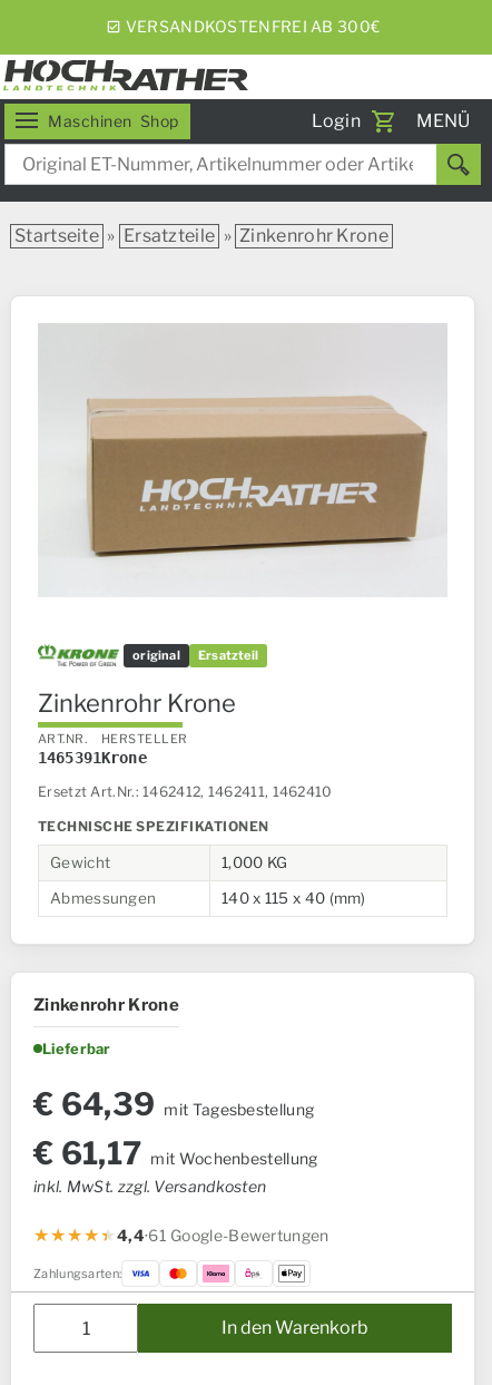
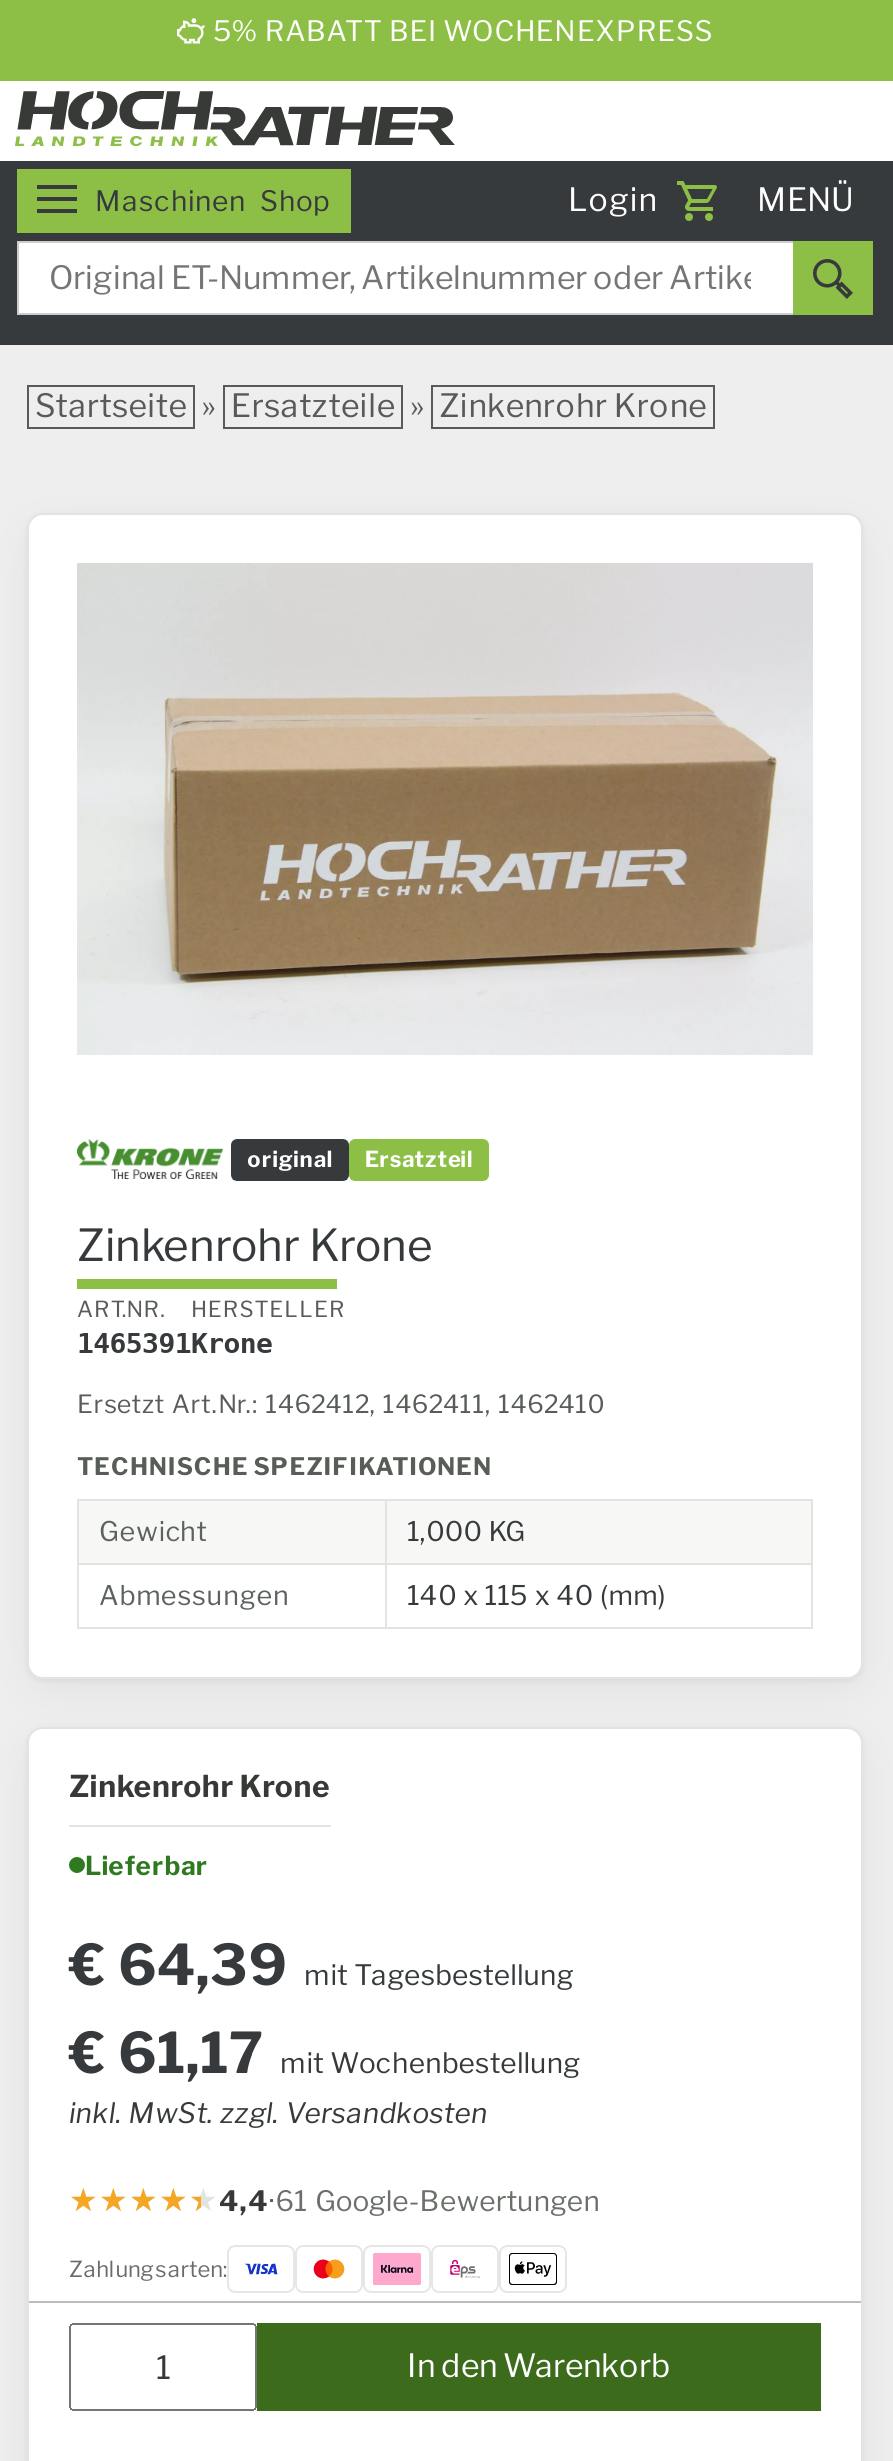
- VERSANDKOSTENFREI AB 300€
+ 5% RABATT BEI WOCHENEXPRESS
